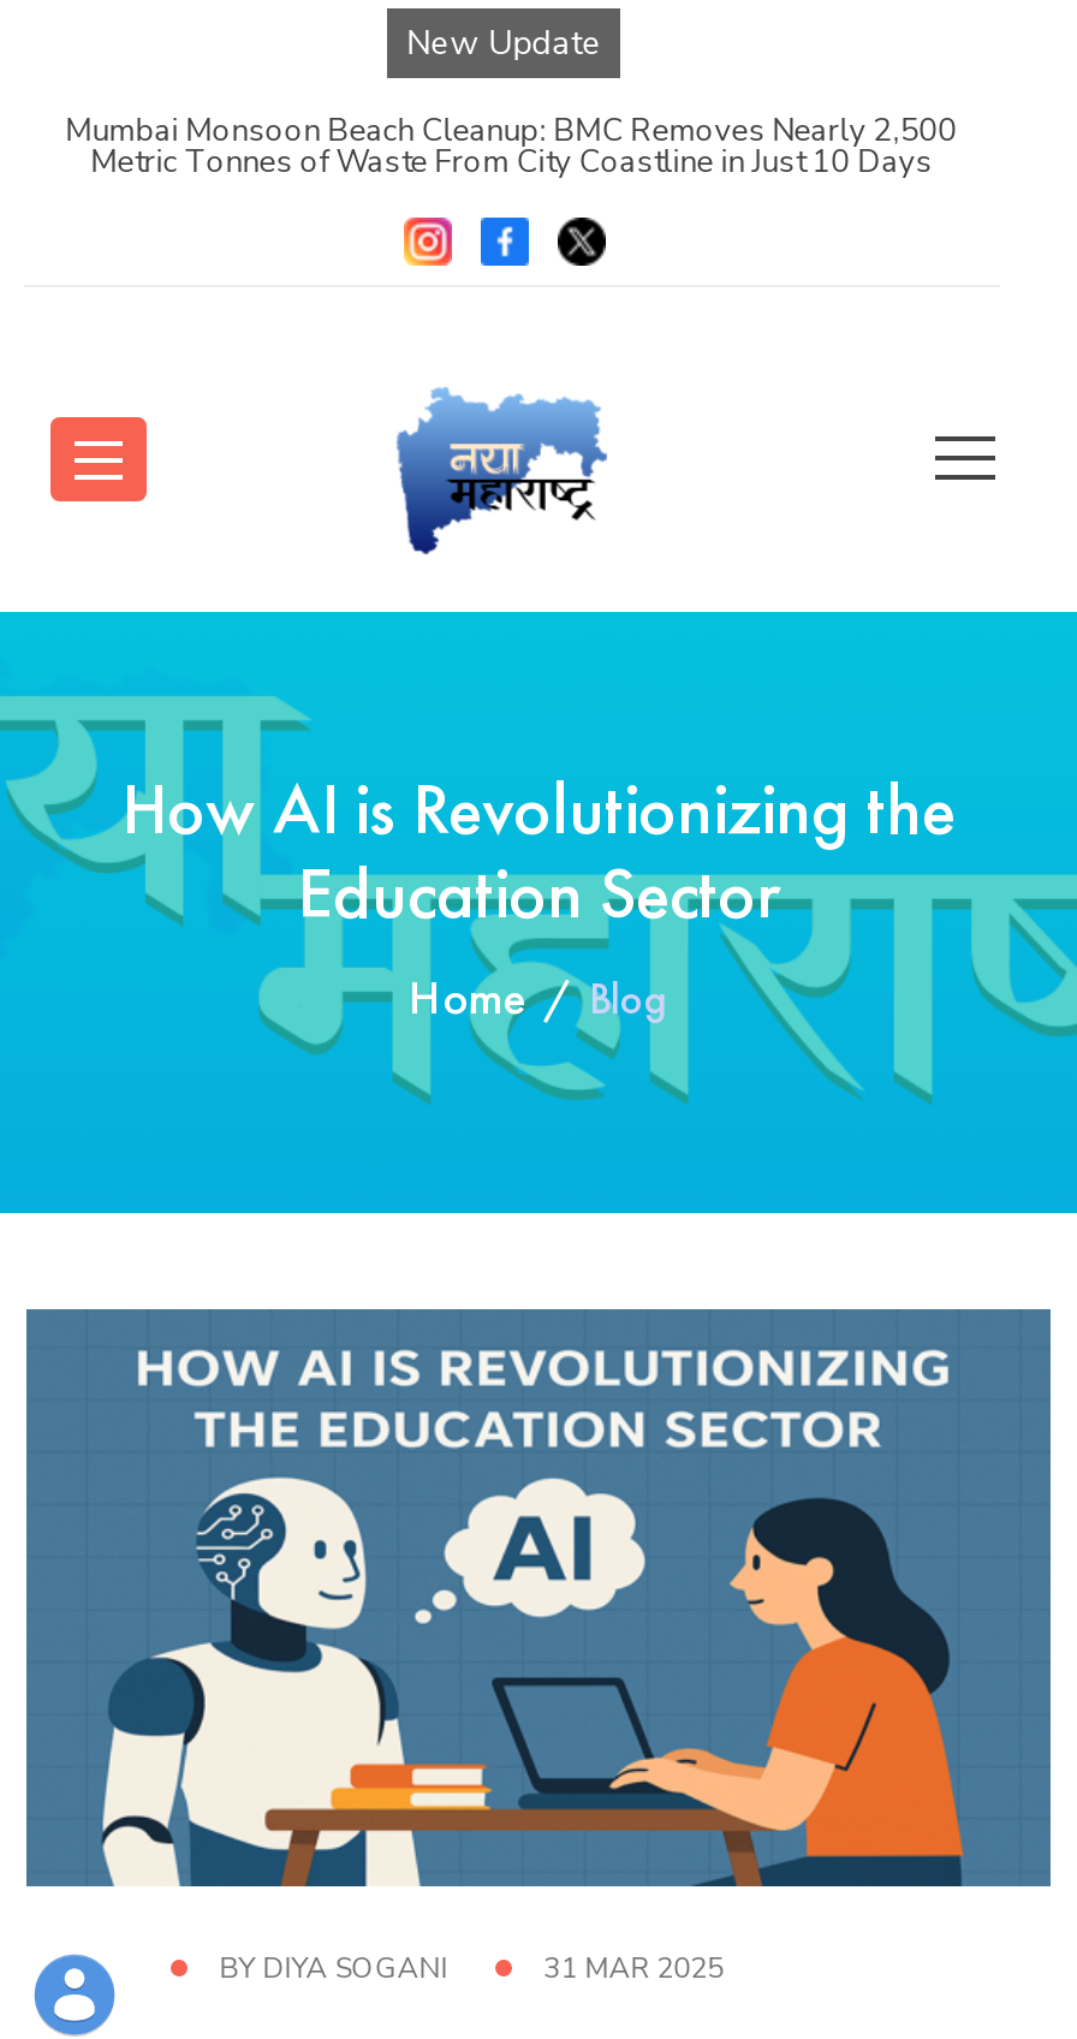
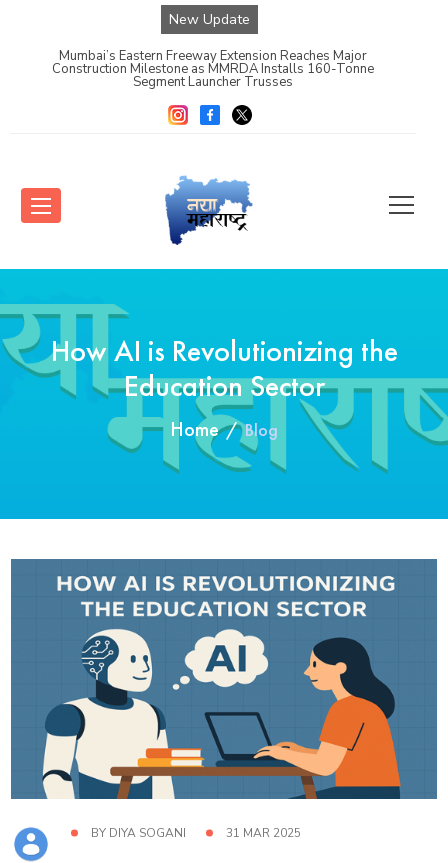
- Mumbai Monsoon Beach Cleanup: BMC Removes Nearly 2,500
- Metric Tonnes of Waste From City Coastline in Just 10 Days
+ Mumbai’s Eastern Freeway Extension Reaches Major
+ Construction Milestone as MMRDA Installs 160-Tonne
+ Segment Launcher Trusses
